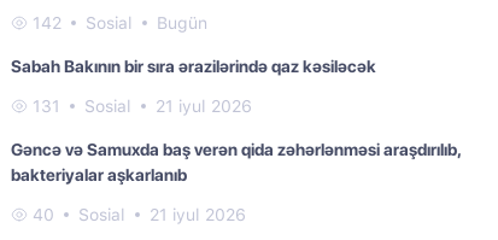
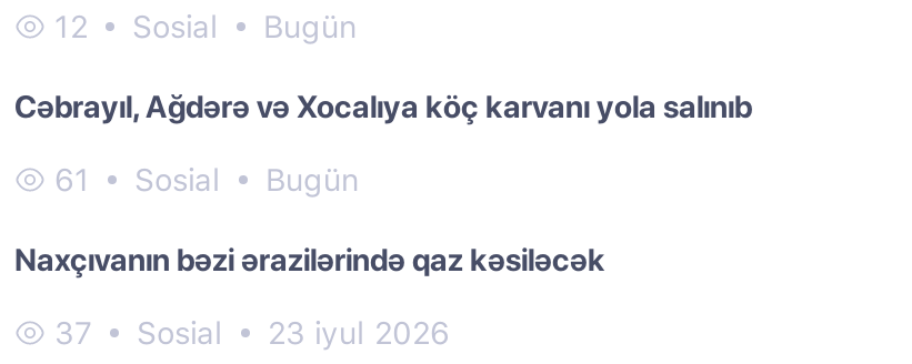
- 142 Sosial Bugün
+ 12 Sosial Bugün

- Sabah Bakının bir sıra ərazilərində qaz kəsiləcək
+ Cəbrayıl, Ağdərə və Xocalıya köç karvanı yola salınıb

- 131
+ 61

- 21 iyul 2026
+ Bugün

- Gəncə və Samuxda baş verən qida zəhərlənməsi araşdırılıb,
- bakteriyalar aşkarlanıb
+ Naxçıvanın bəzi ərazilərində qaz kəsiləcək

- 40
+ 37

- 21 iyul 2026
+ 23 iyul 2026
